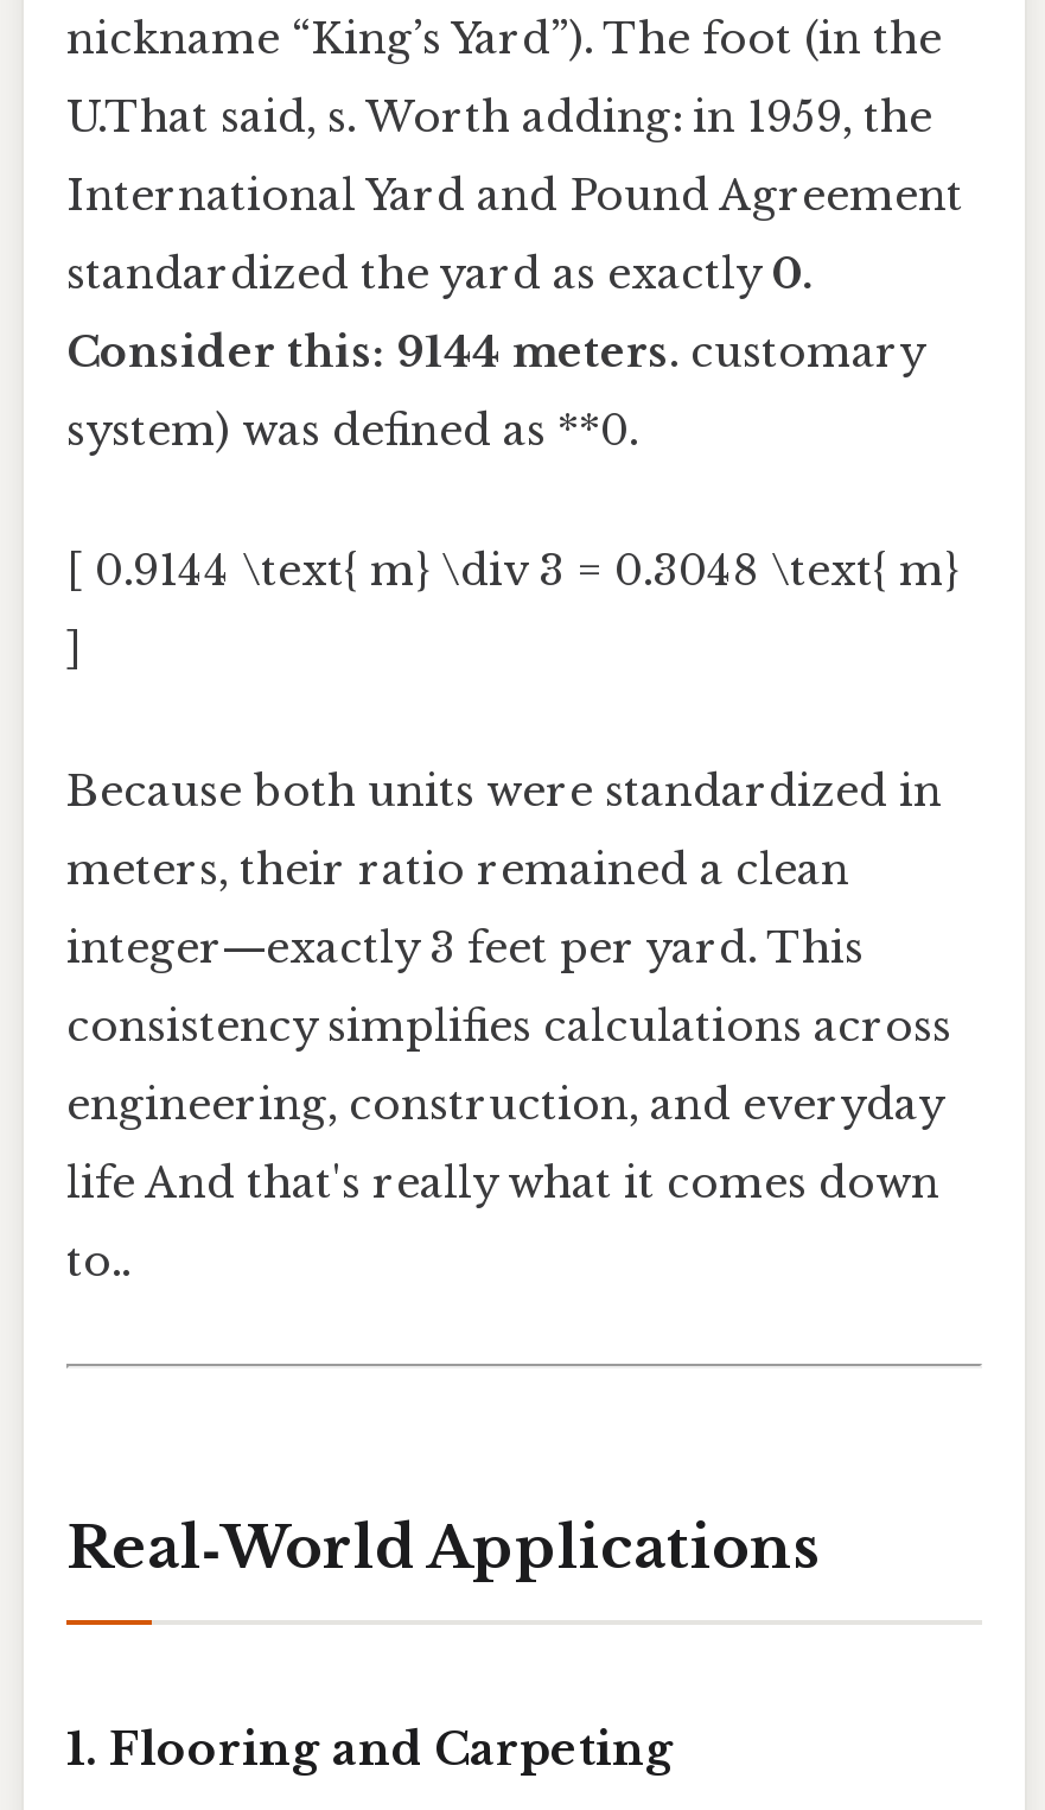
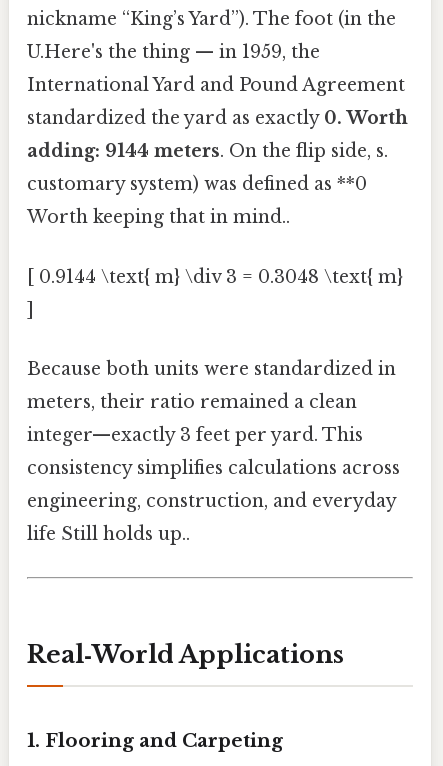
- U.That said, s. Worth adding: in 1959, the
+ U.Here's the thing — in 1959, the

- standardized the yard as exactly 0.
- Consider this: 9144 meters. customary
- system) was defined as **0.
+ standardized the yard as exactly 0. Worth
+ adding: 9144 meters. On the flip side, s.
+ customary system) was defined as **0
+ Worth keeping that in mind..

moved down: Because both units were standardized in | meters, their ratio remained a clean | integer—exactly 3 feet per yard. This | consistency simplifies calculations across | engineering, construction, and everyday

- life And that's really what it comes down
- to..
+ life Still holds up..
